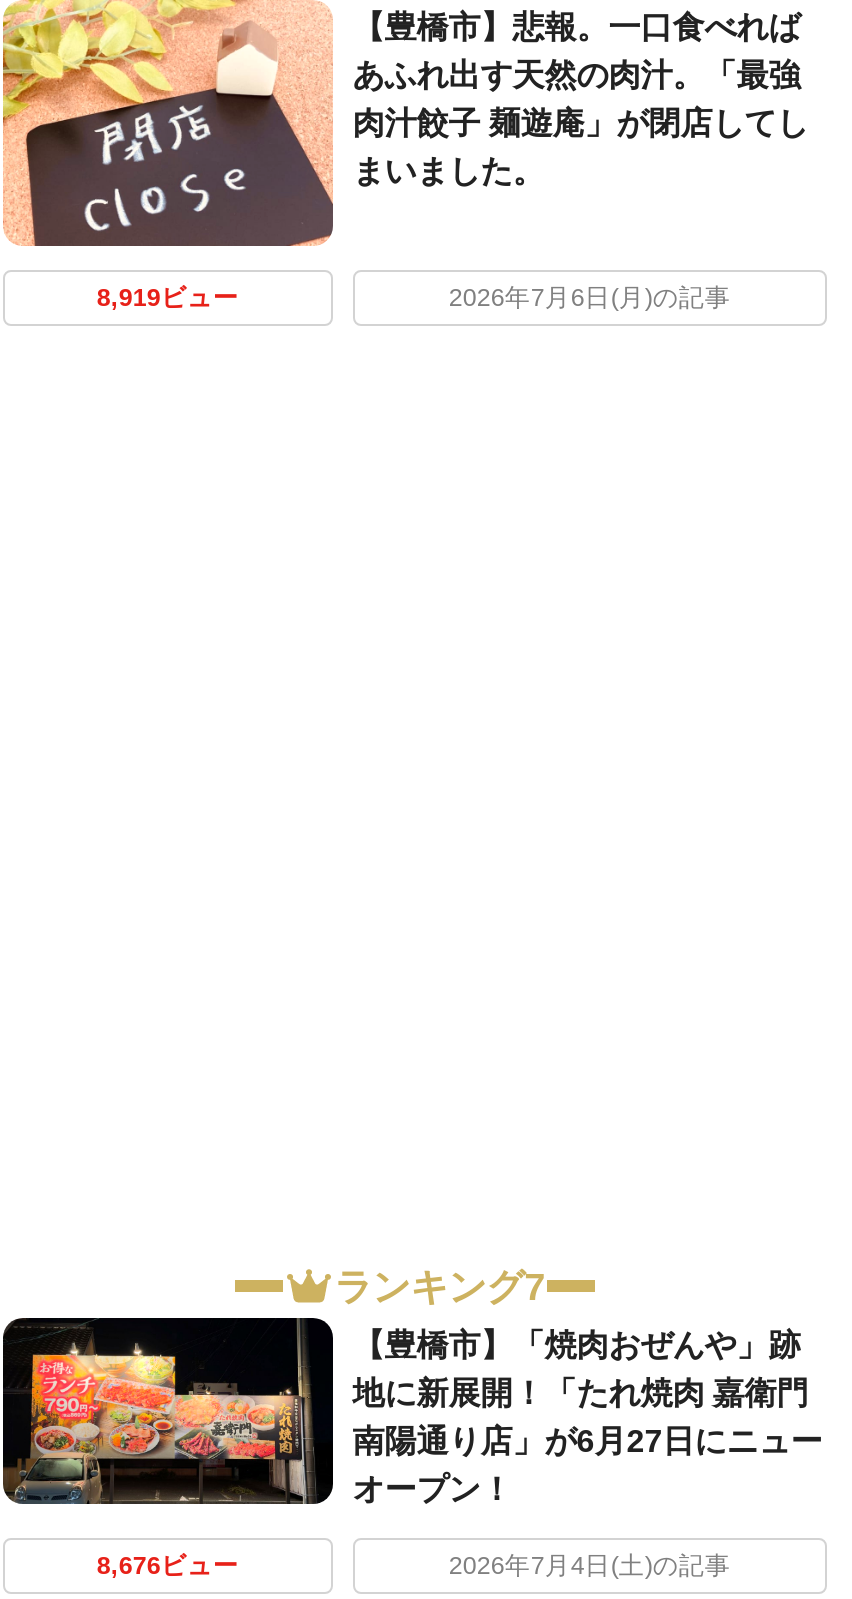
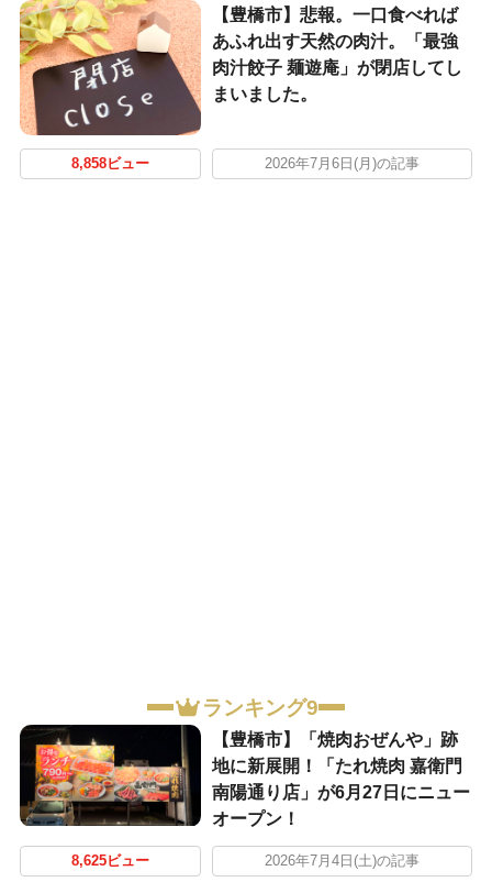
- 8,919ビュー
+ 8,858ビュー

- ランキング7
+ ランキング9

- 8,676ビュー
+ 8,625ビュー
